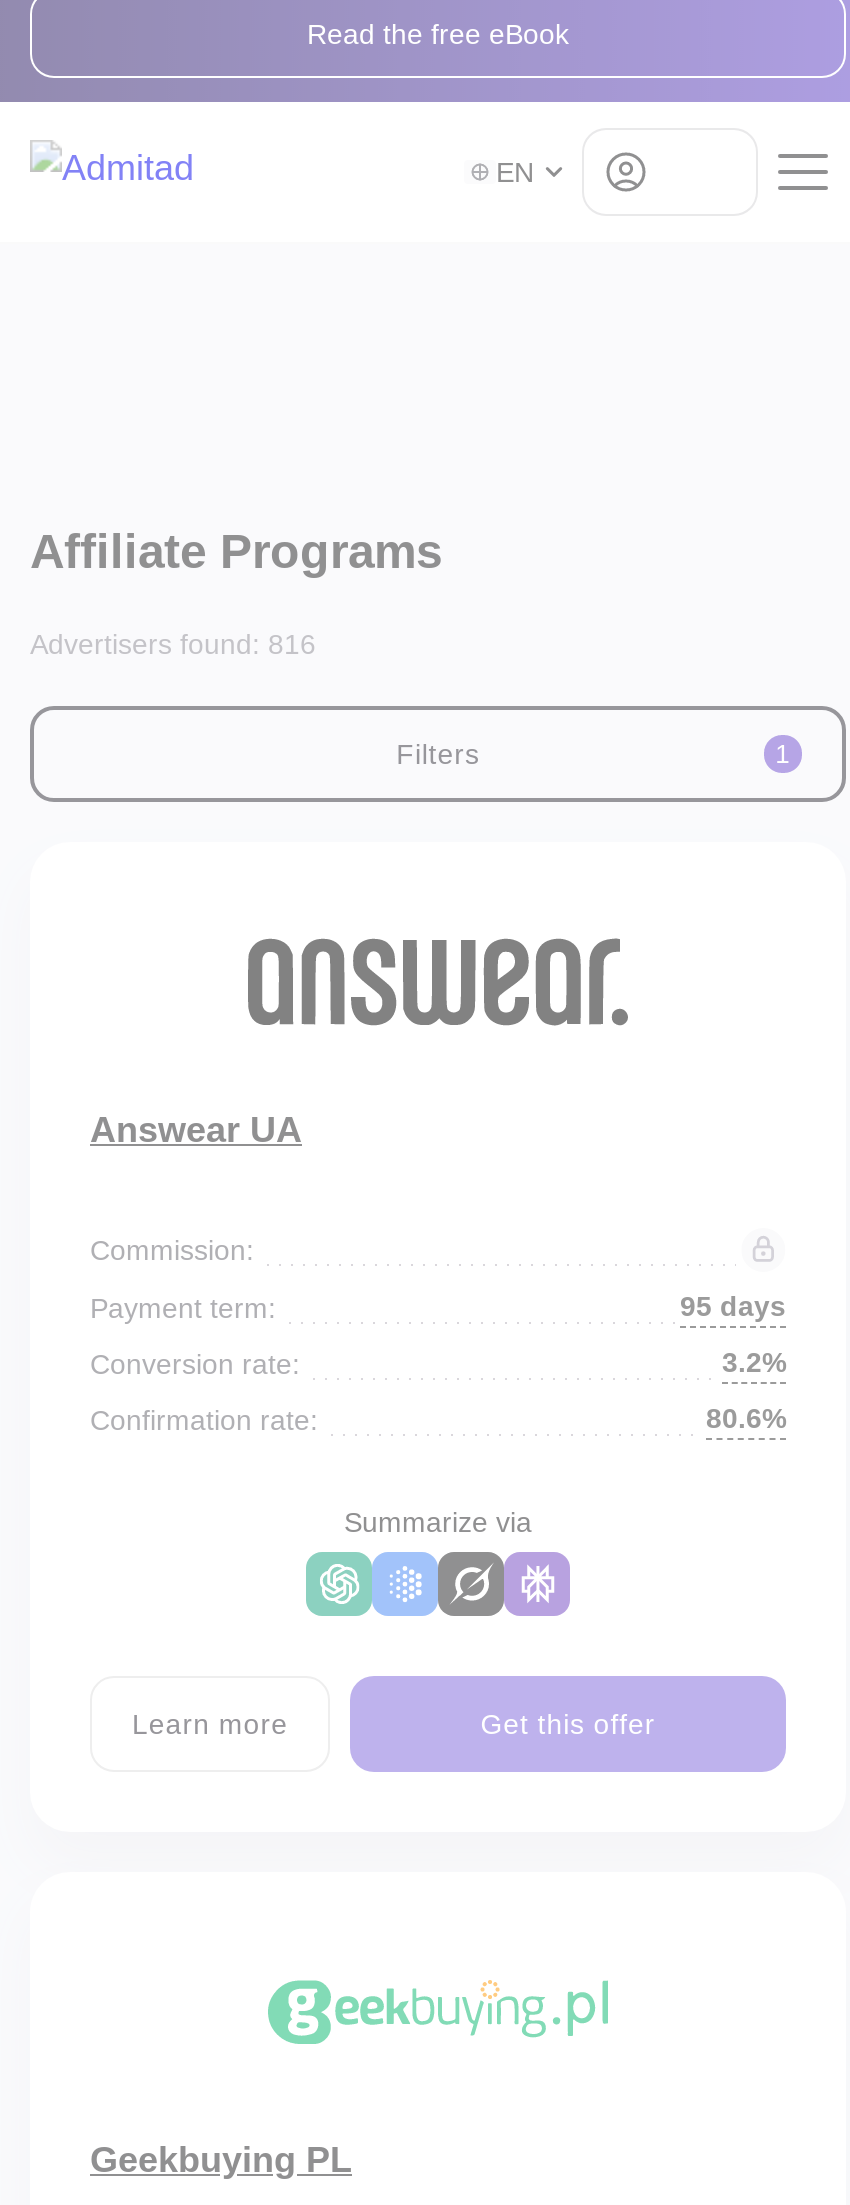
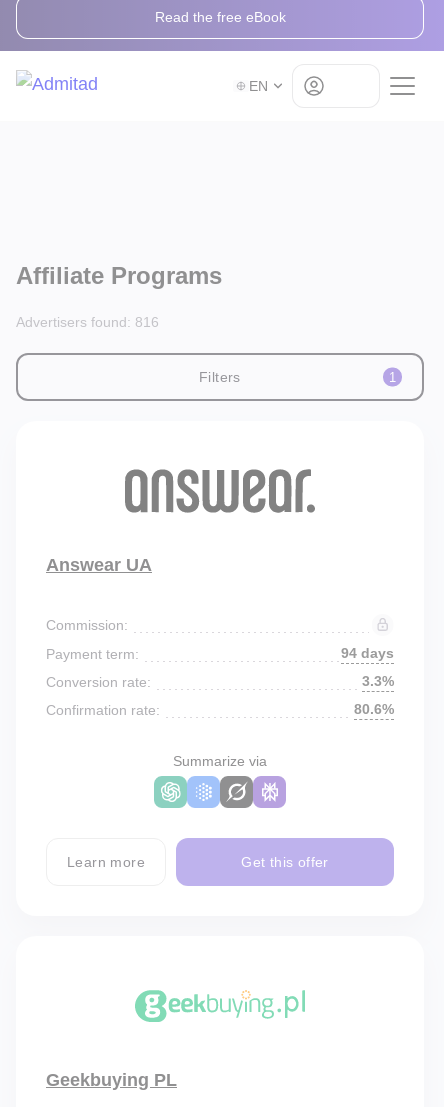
- 95 days
+ 94 days

- 3.2%
+ 3.3%
